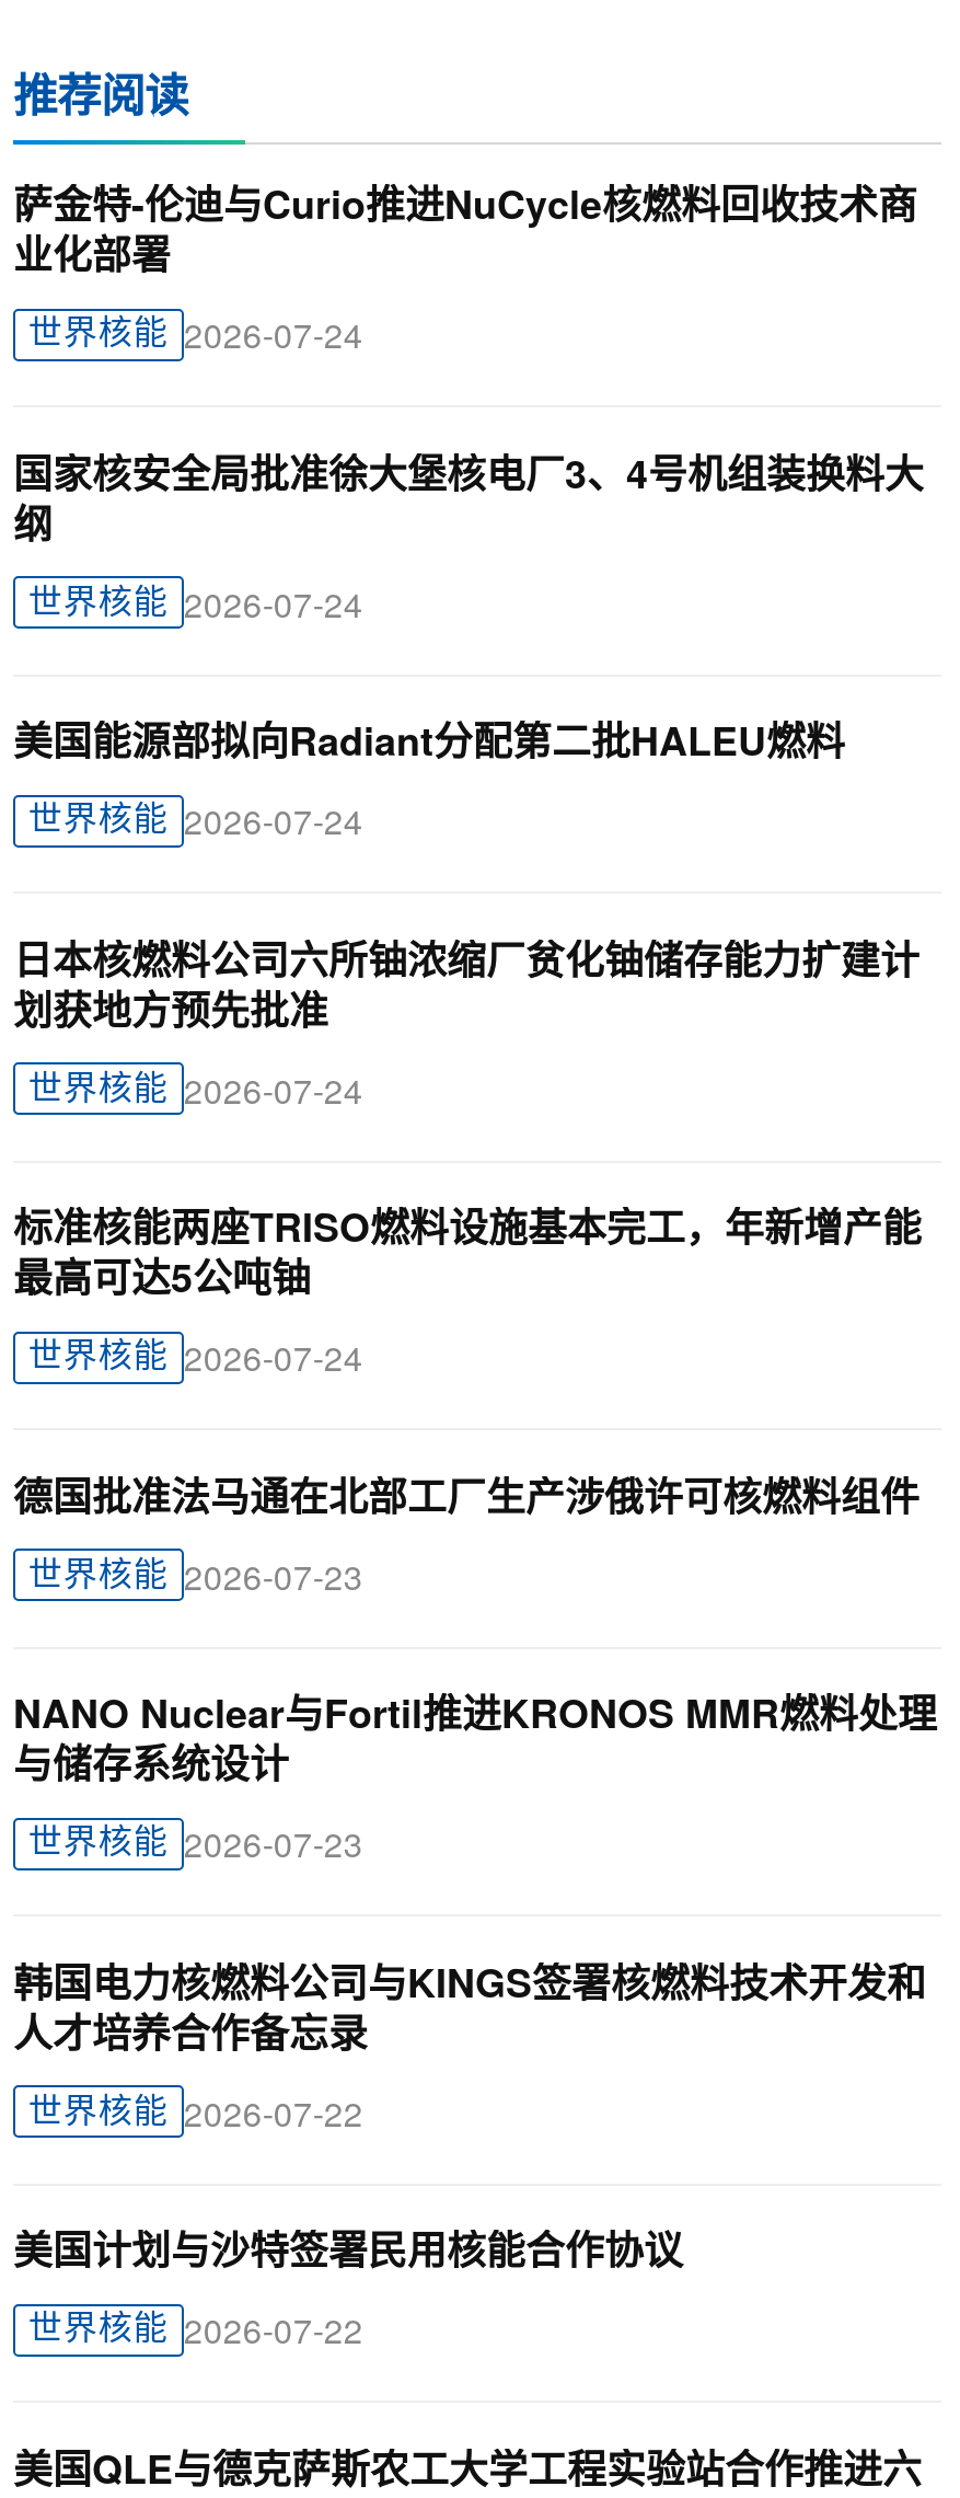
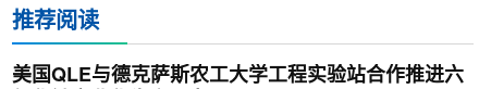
- 萨金特-伦迪与Curio推进NuCycle核燃料回收技术商
- 业化部署
- 世界核能 2026-07-24
- 国家核安全局批准徐大堡核电厂3、4号机组装换料大
- 纲
- 世界核能 2026-07-24
- 美国能源部拟向Radiant分配第二批HALEU燃料
- 世界核能 2026-07-24
- 日本核燃料公司六所铀浓缩厂贫化铀储存能力扩建计
- 划获地方预先批准
- 世界核能 2026-07-24
- 标准核能两座TRISO燃料设施基本完工，年新增产能
- 最高可达5公吨铀
- 世界核能 2026-07-24
- 德国批准法马通在北部工厂生产涉俄许可核燃料组件
- 世界核能 2026-07-23
- NANO Nuclear与Fortil推进KRONOS MMR燃料处理
- 与储存系统设计
- 世界核能 2026-07-23
- 韩国电力核燃料公司与KINGS签署核燃料技术开发和
- 人才培养合作备忘录
- 世界核能 2026-07-22
- 美国计划与沙特签署民用核能合作协议
- 世界核能 2026-07-22
